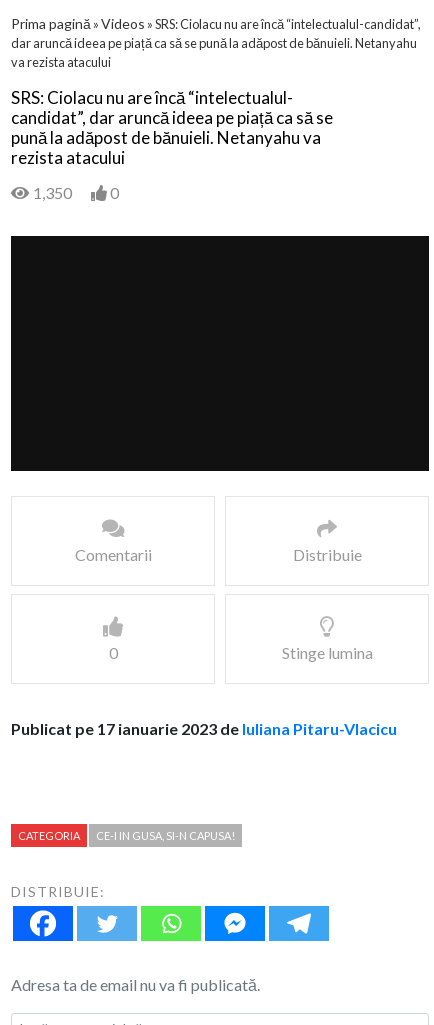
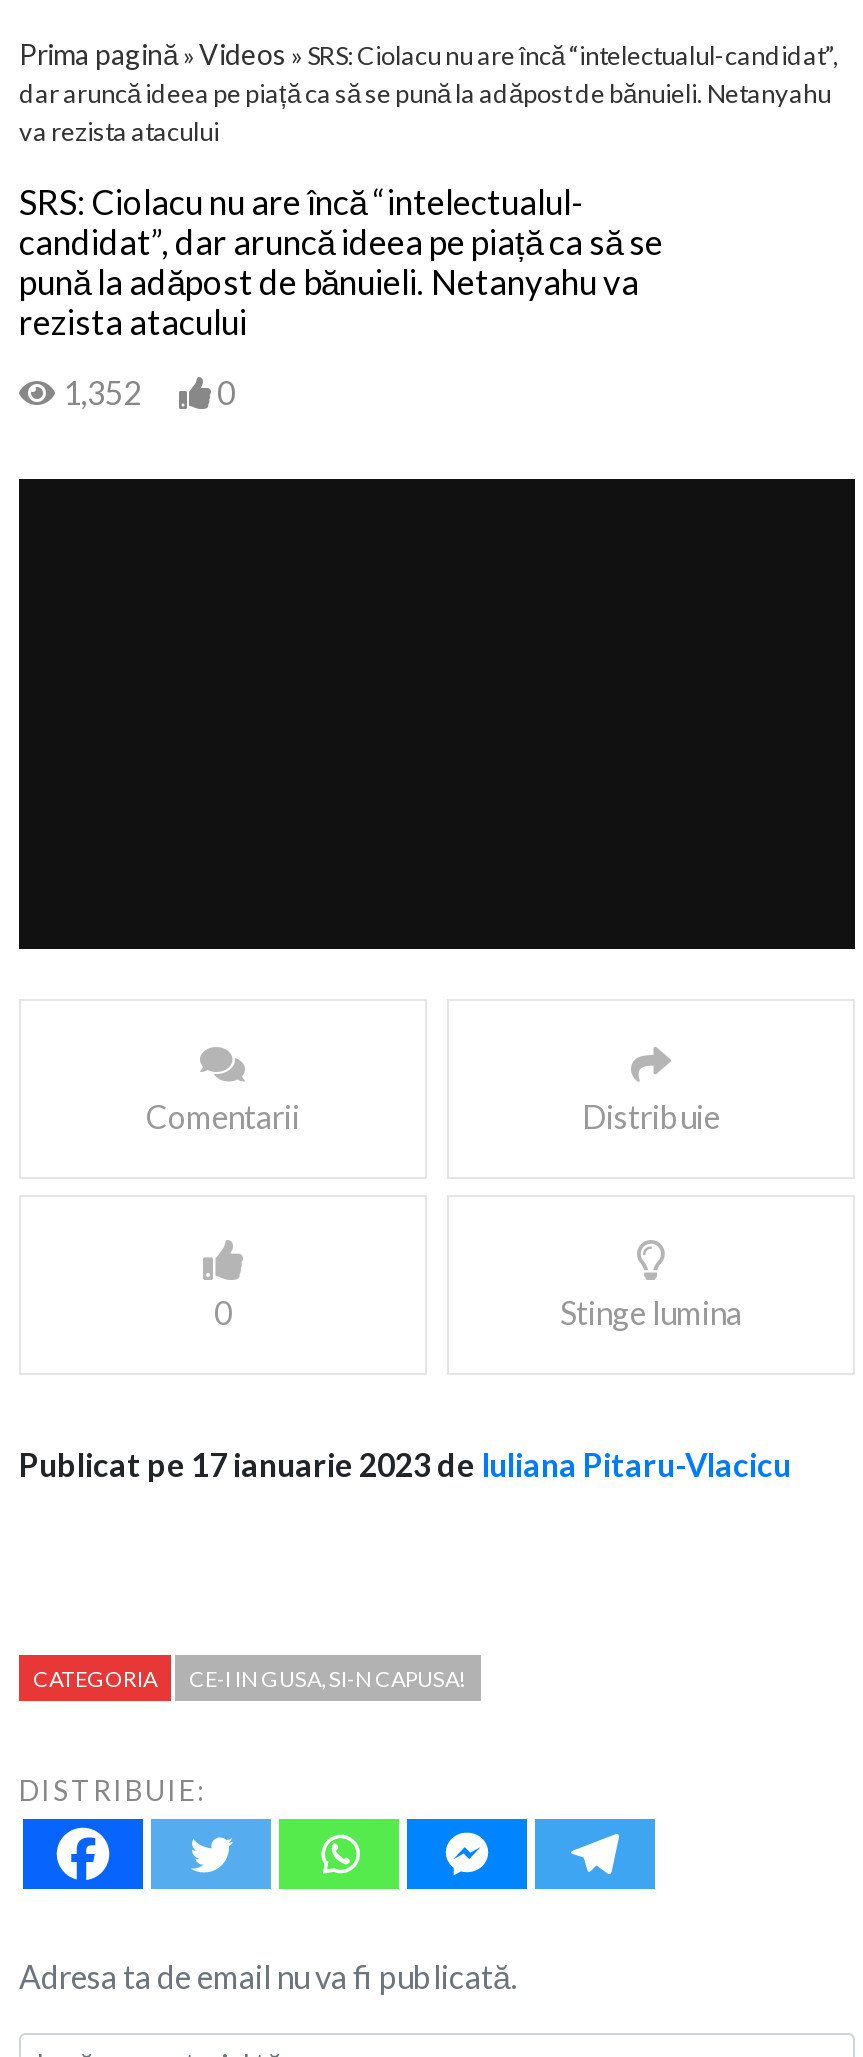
- 1,350 0
+ 1,352 0
